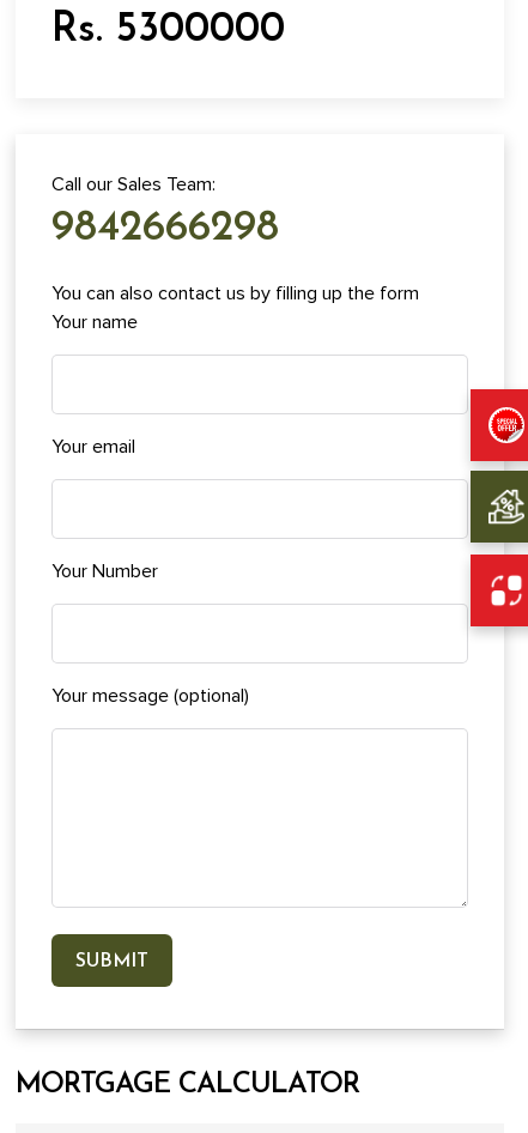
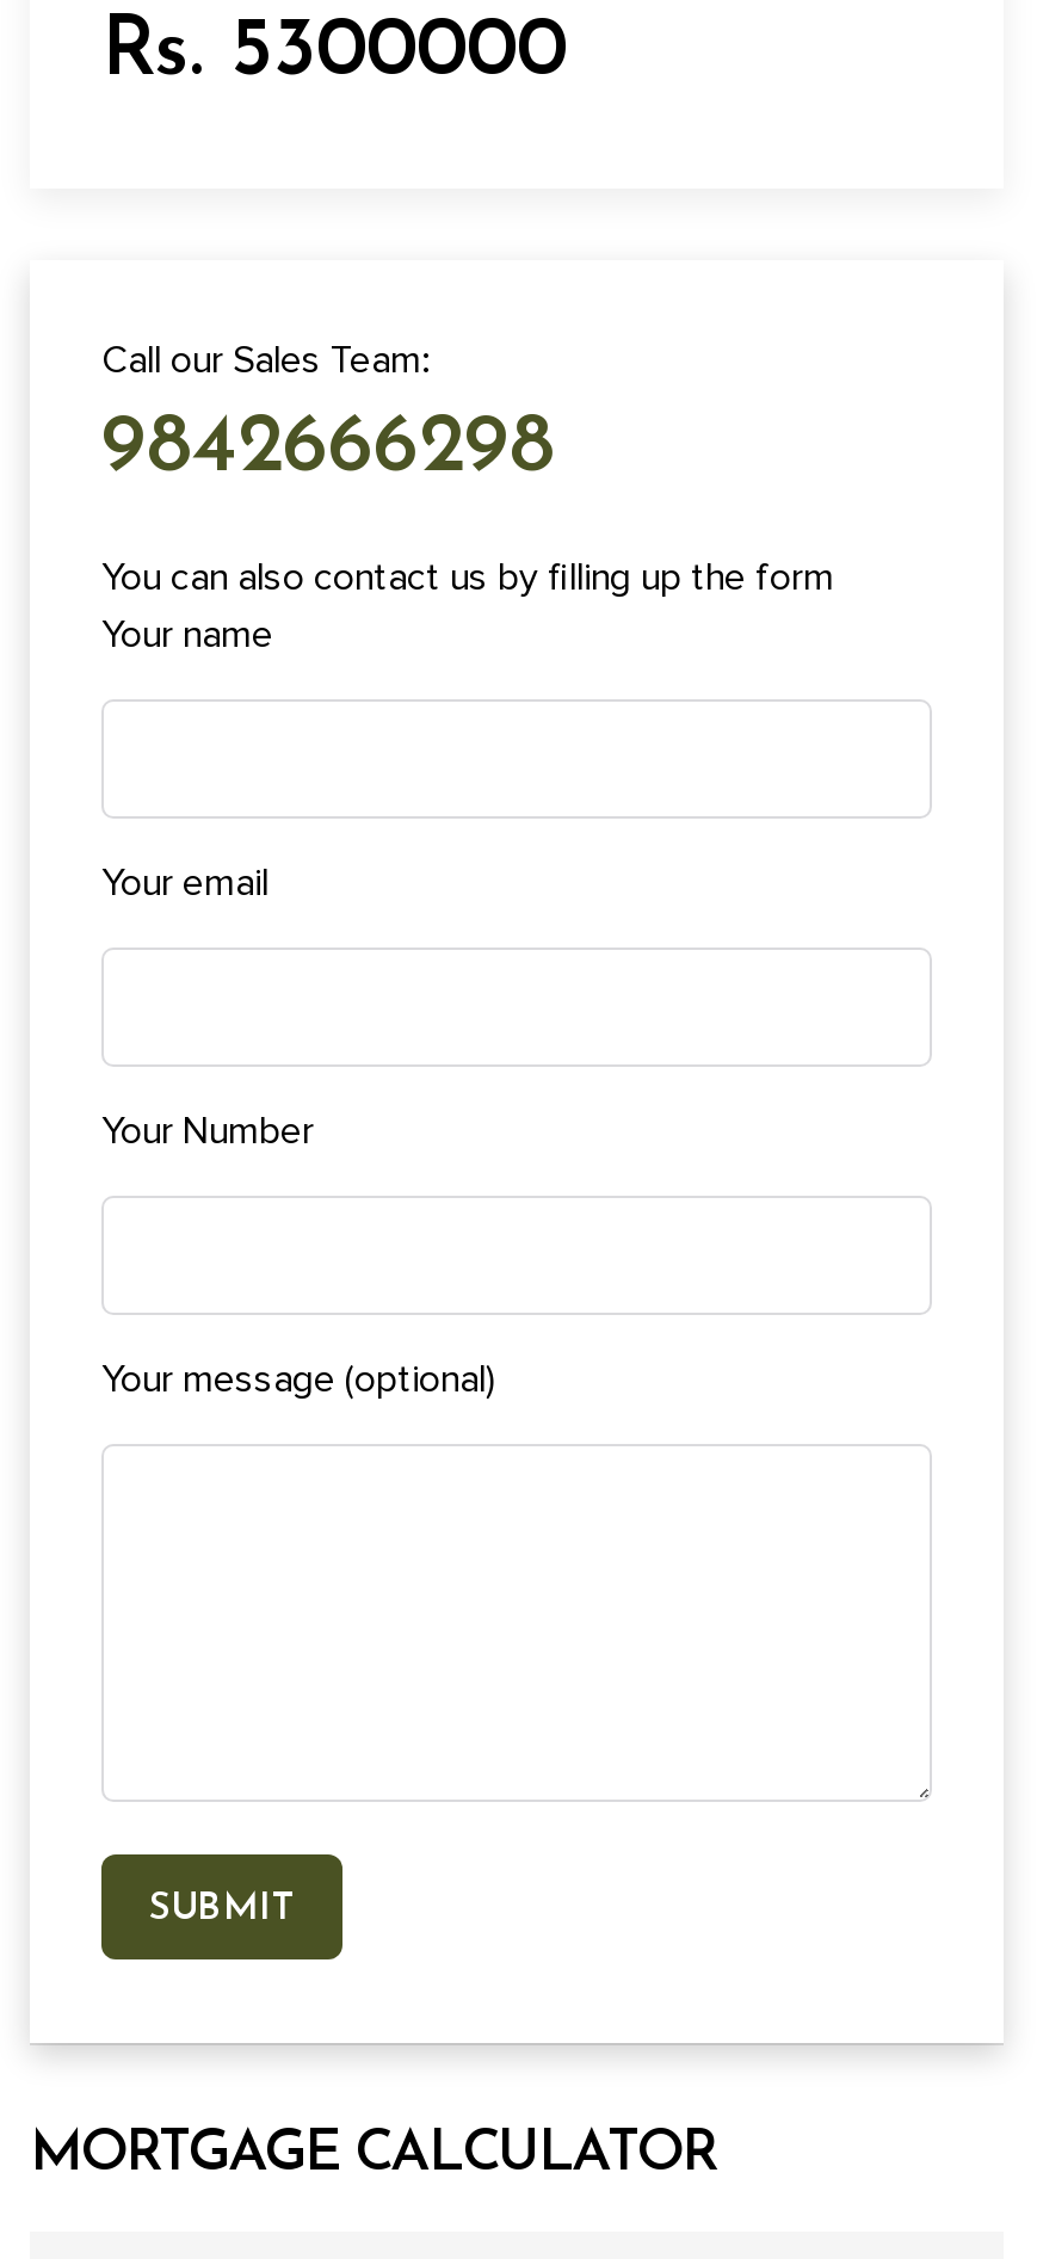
- [image]
